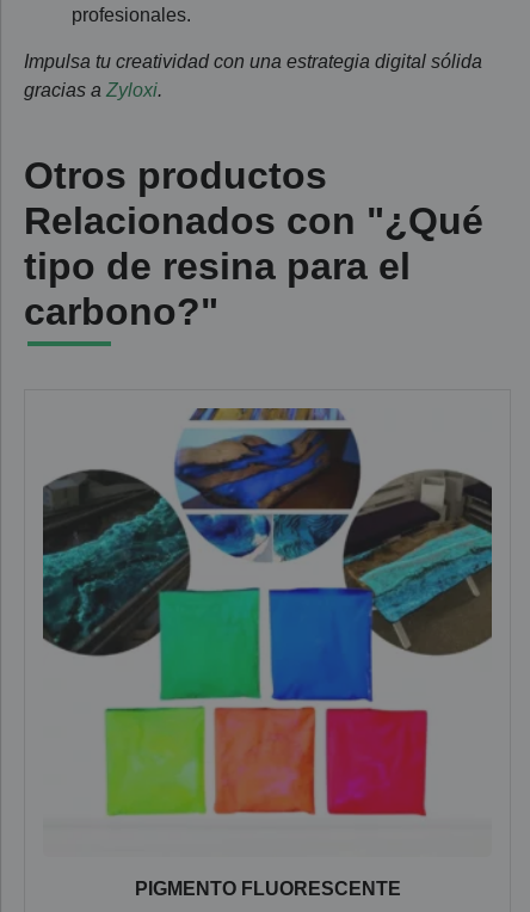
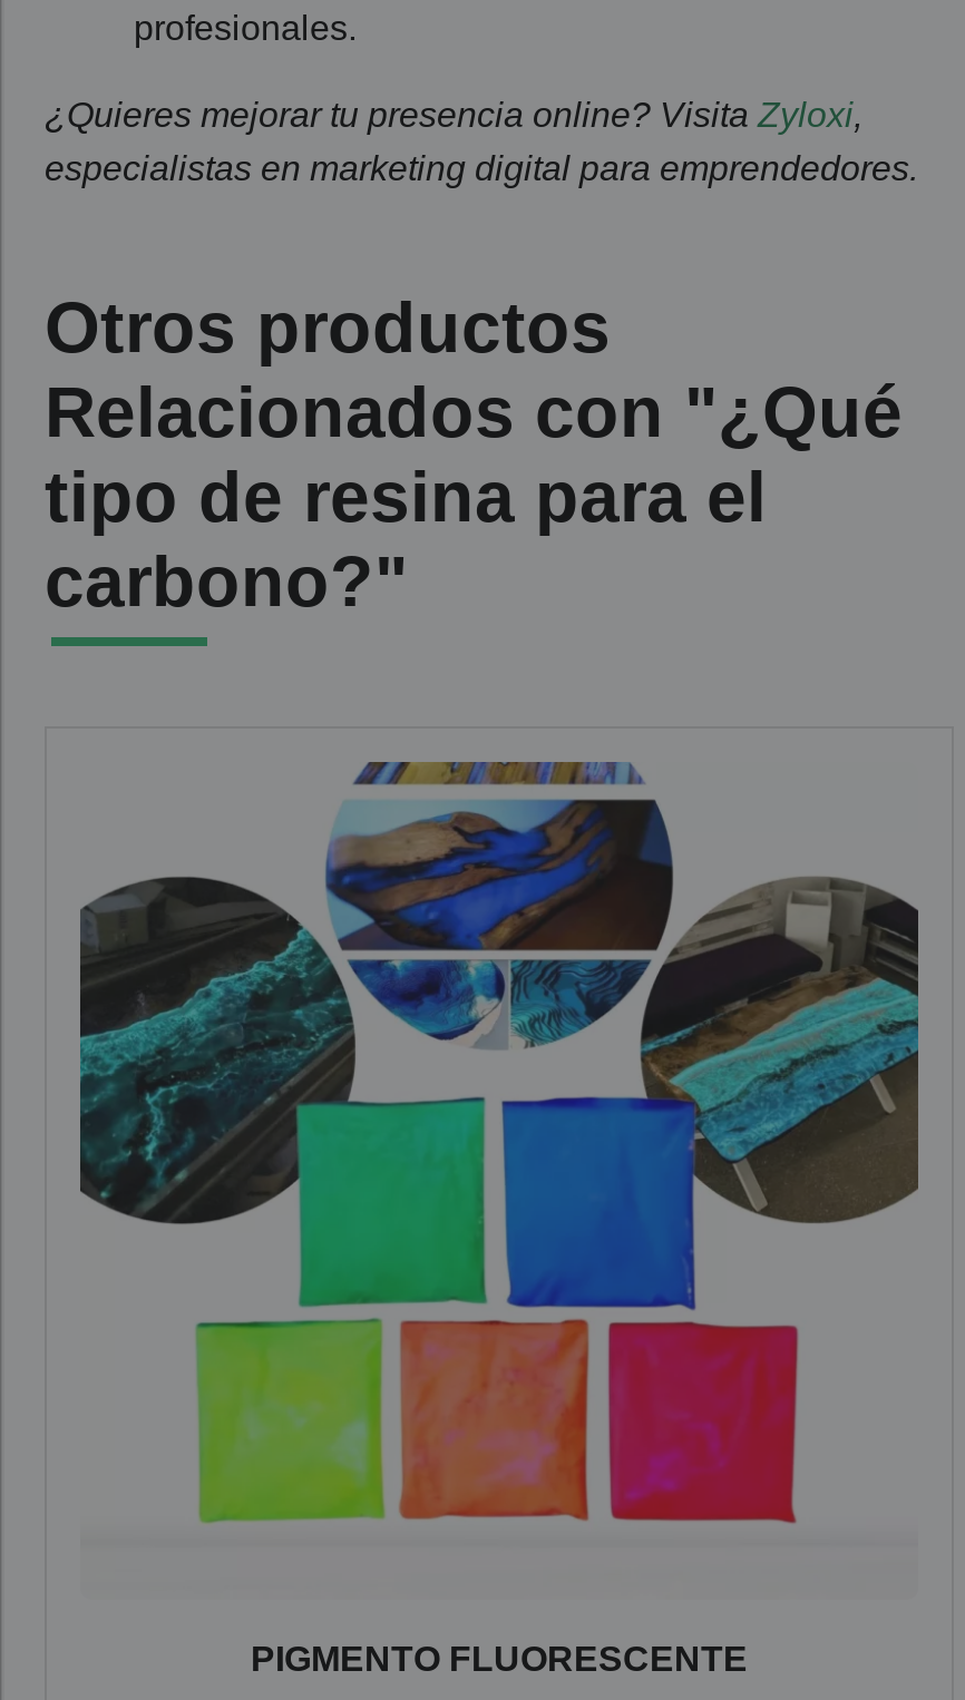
- Impulsa tu creatividad con una estrategia digital sólida
- gracias a Zyloxi.
+ ¿Quieres mejorar tu presencia online? Visita Zyloxi,
+ especialistas en marketing digital para emprendedores.
